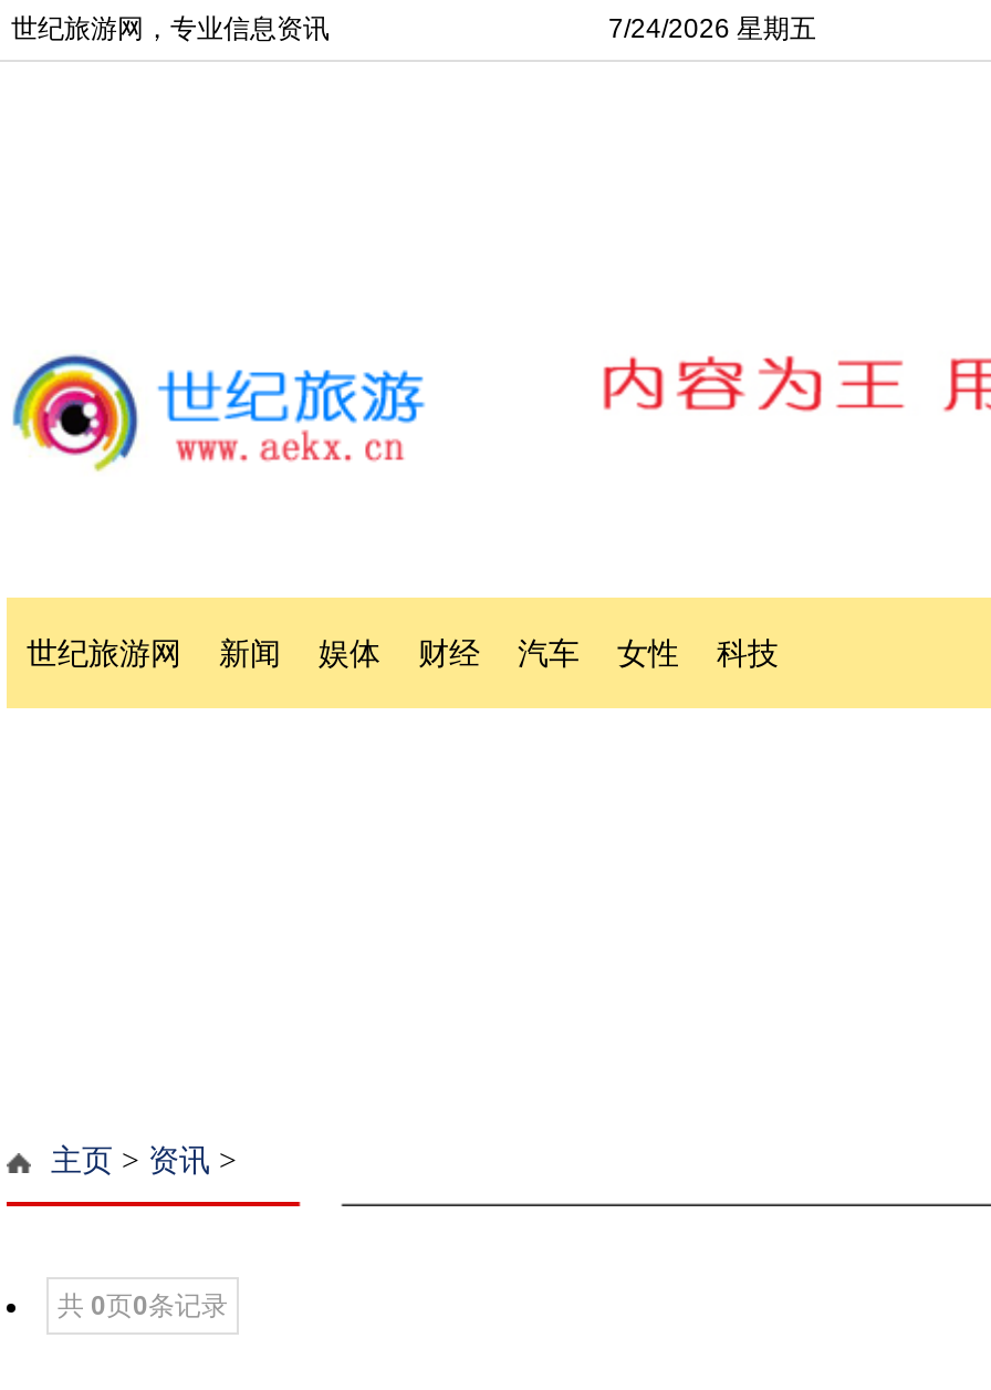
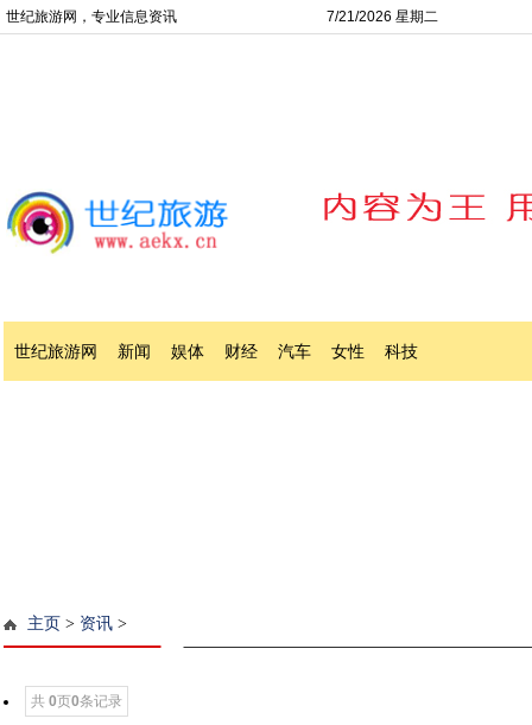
- 7/24/2026 星期五
+ 7/21/2026 星期二
